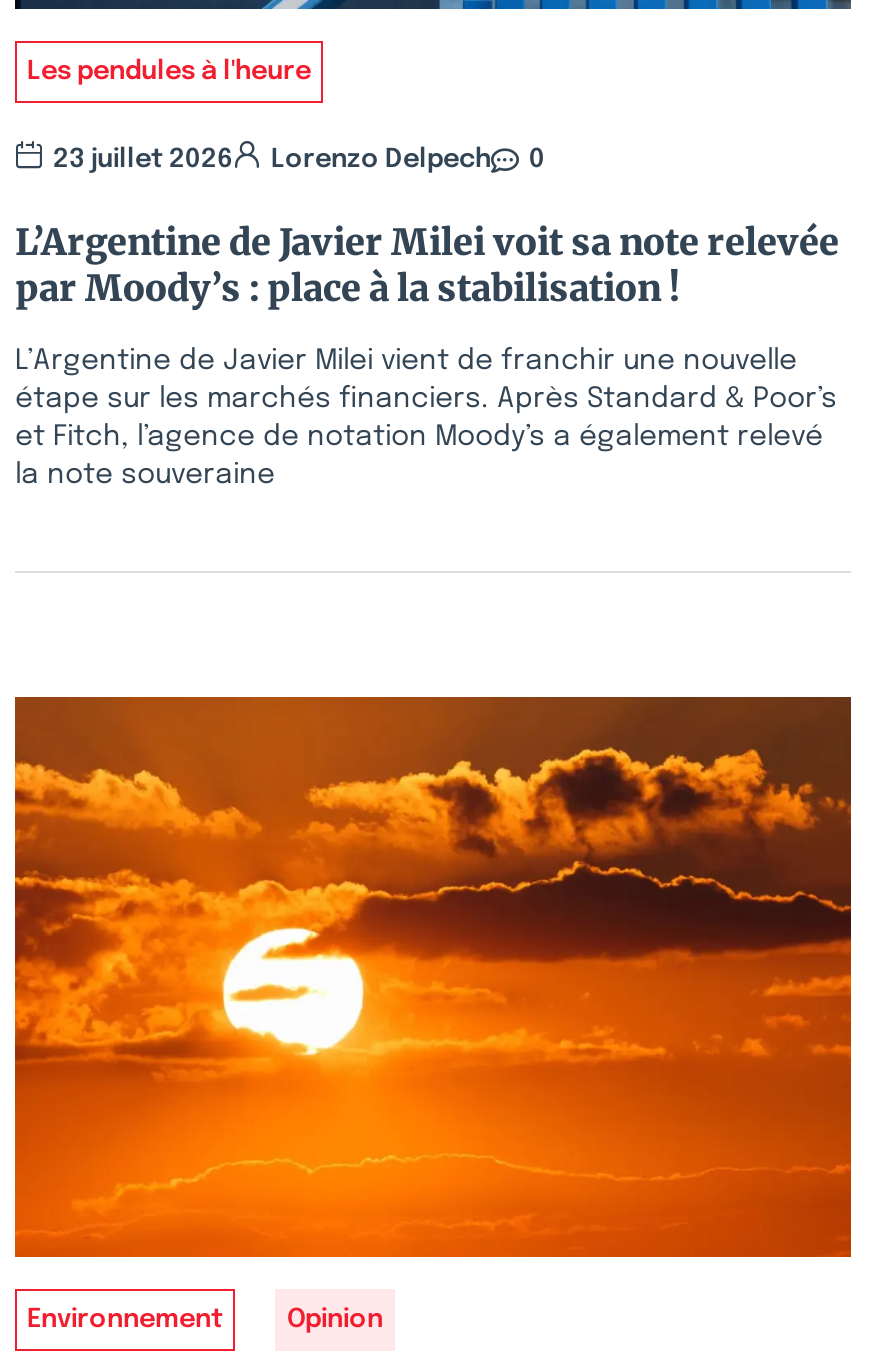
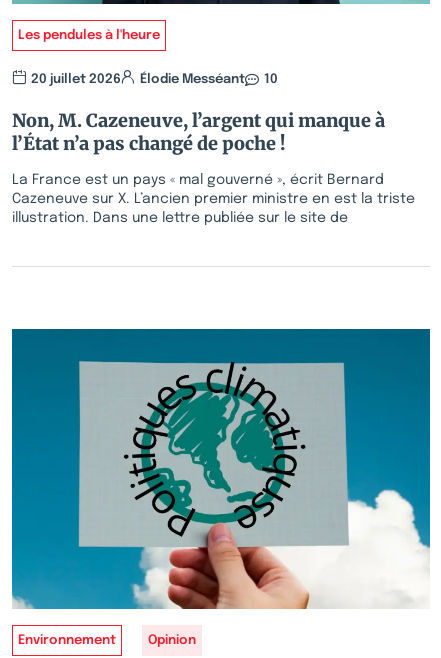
- 23 juillet 2026
- Lorenzo Delpech
- 0
+ 20 juillet 2026
+ Élodie Messéant
+ 10

- L’Argentine de Javier Milei voit sa note relevée
- par Moody’s : place à la stabilisation !
+ Non, M. Cazeneuve, l’argent qui manque à
+ l’État n’a pas changé de poche !

- L’Argentine de Javier Milei vient de franchir une nouvelle
- étape sur les marchés financiers. Après Standard & Poor’s
- et Fitch, l’agence de notation Moody’s a également relevé
- la note souveraine
+ La France est un pays « mal gouverné », écrit Bernard
+ Cazeneuve sur X. L’ancien premier ministre en est la triste
+ illustration. Dans une lettre publiée sur le site de

- [image]
+ [image]
